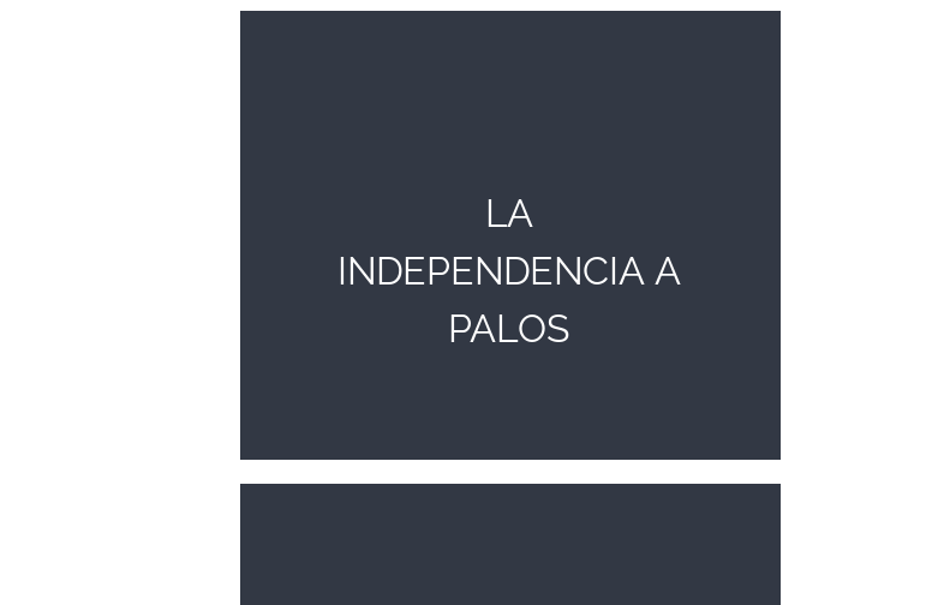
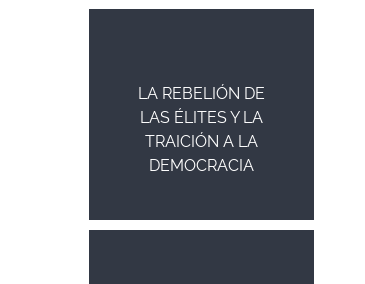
- LA
- INDEPENDENCIA A
- PALOS
+ LA REBELIÓN DE
+ LAS ÉLITES Y LA
+ TRAICIÓN A LA
+ DEMOCRACIA
